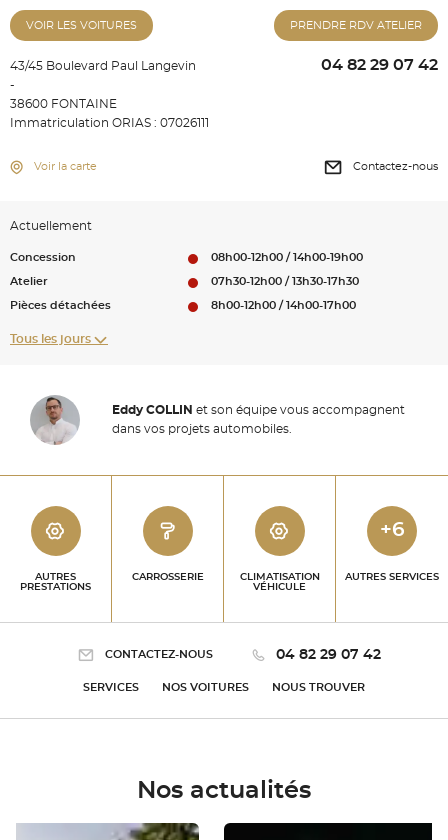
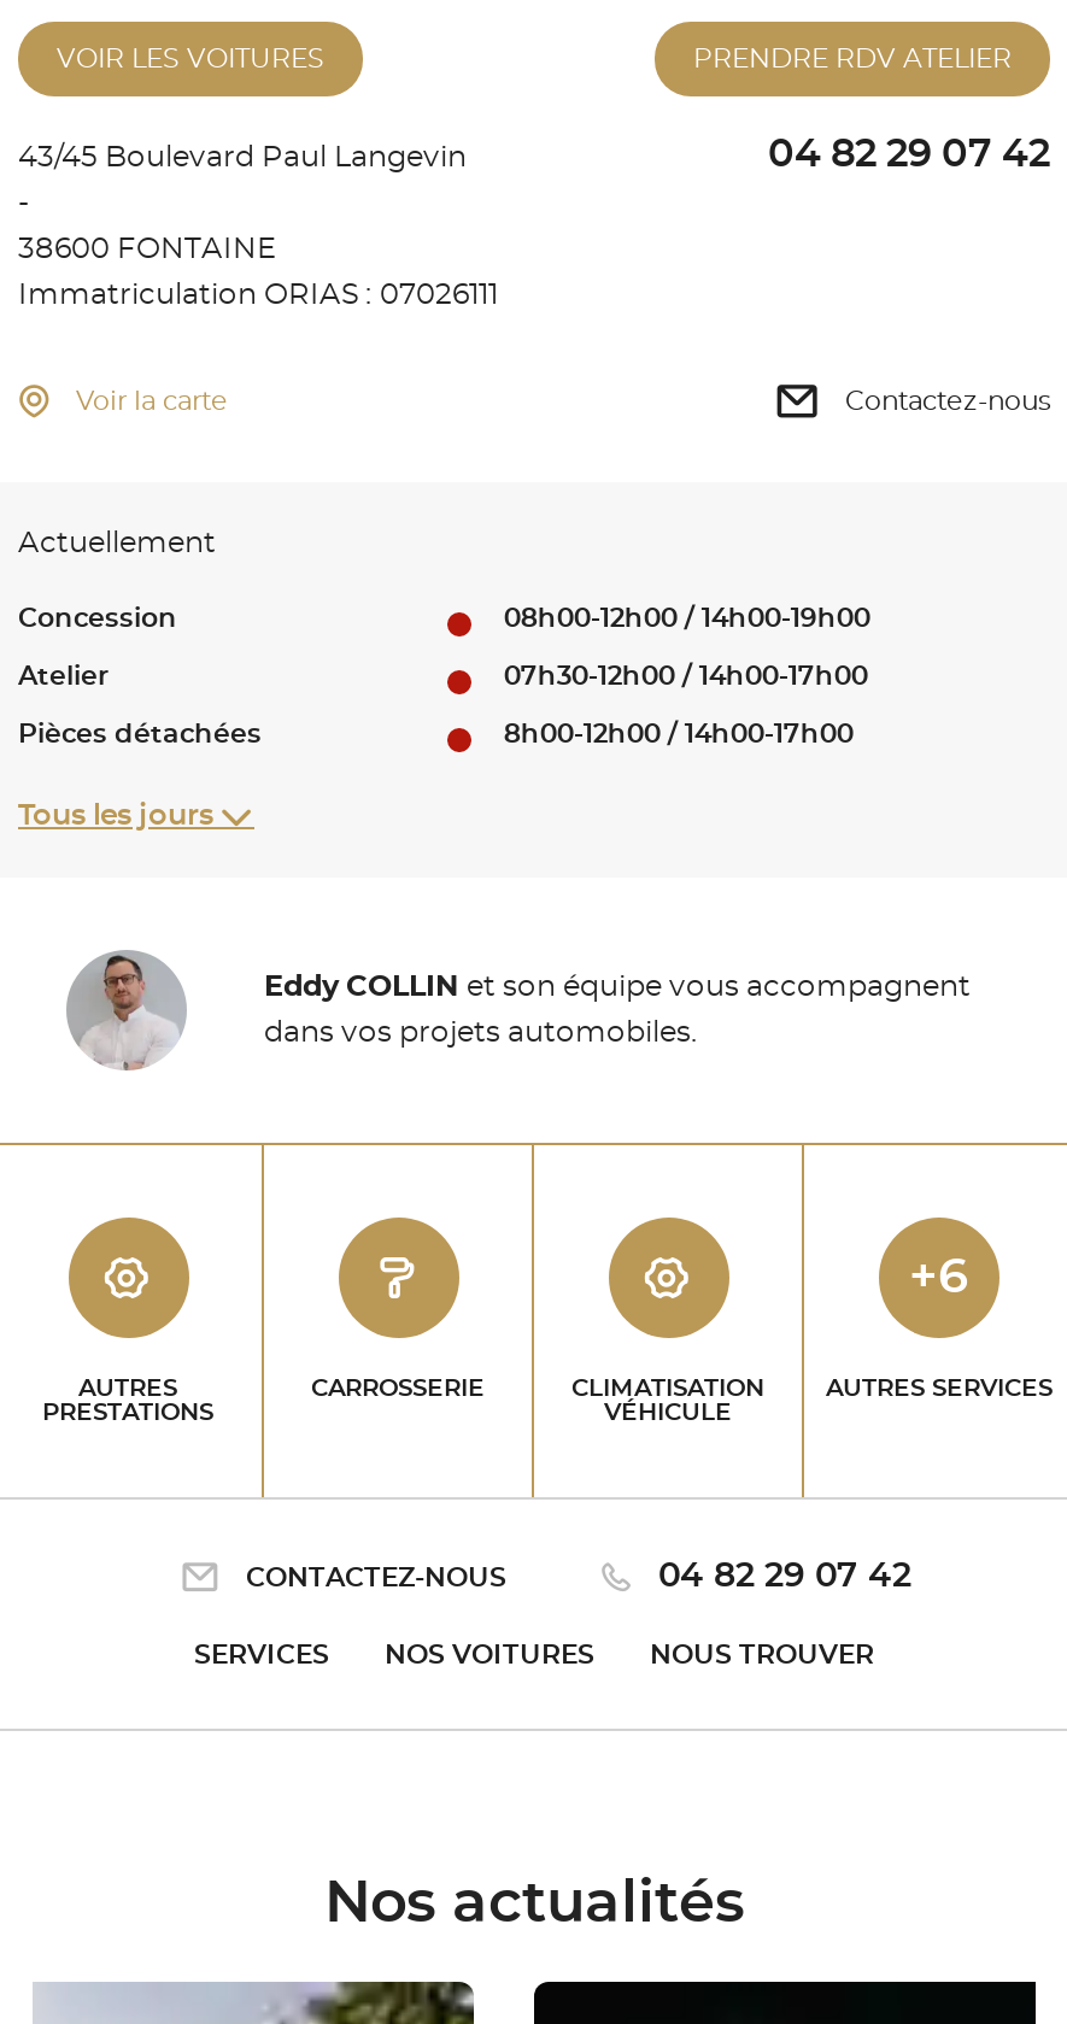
- 07h30-12h00 / 13h30-17h30
+ 07h30-12h00 / 14h00-17h00
